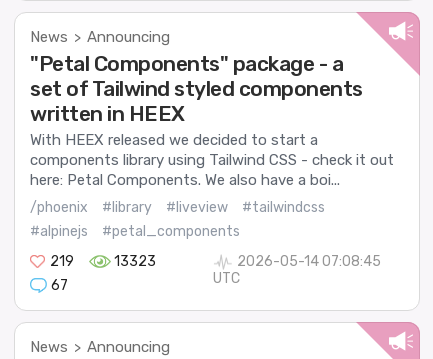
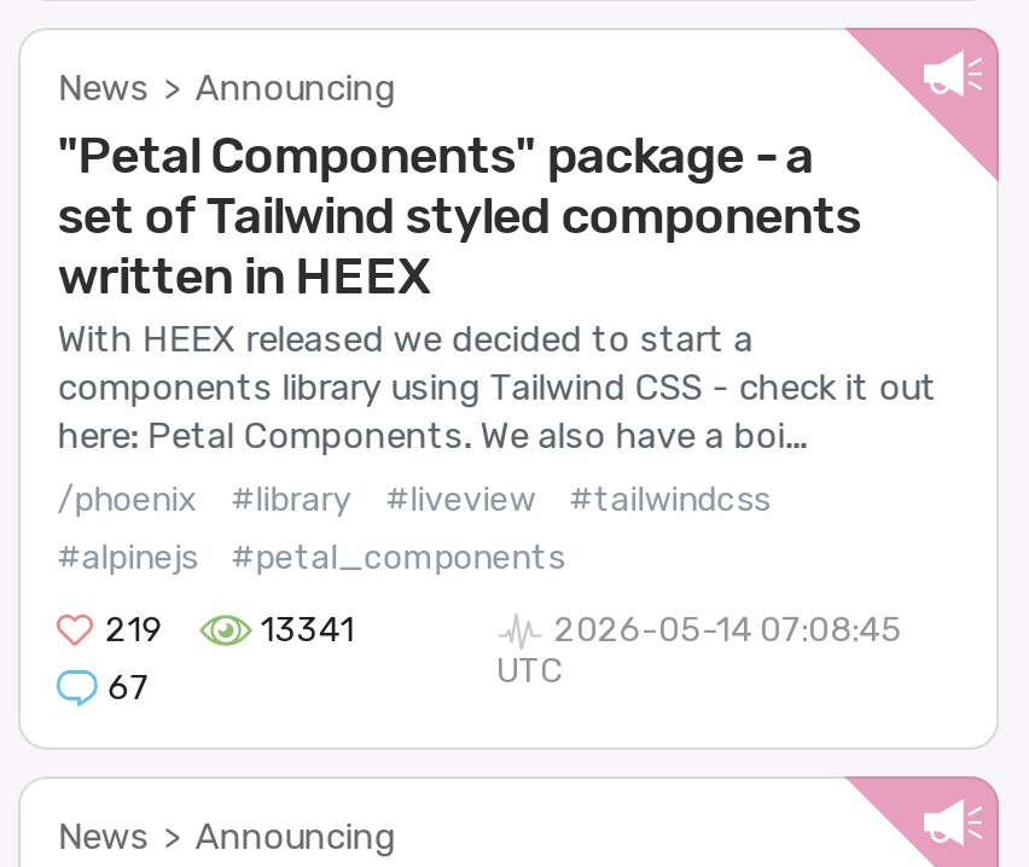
- 13323
+ 13341
